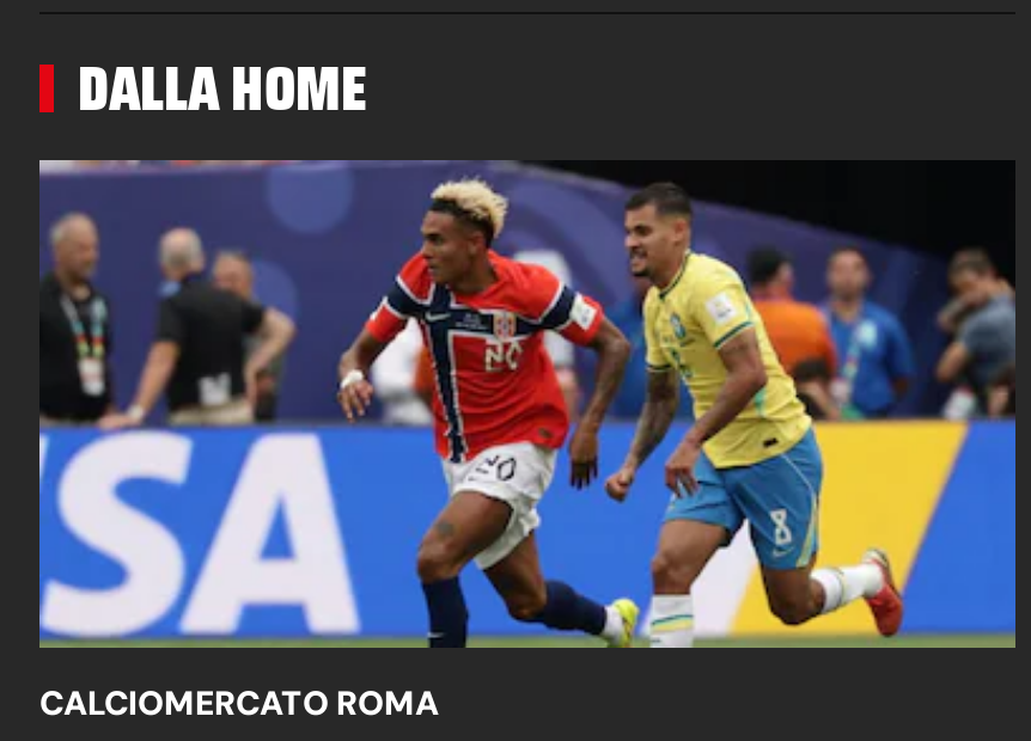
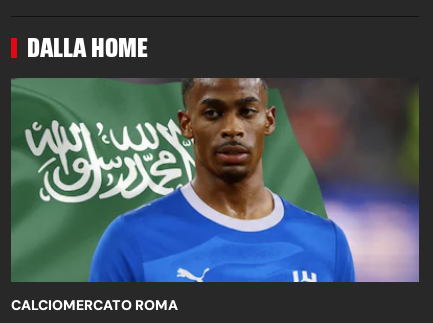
- [image]
+ [image]
